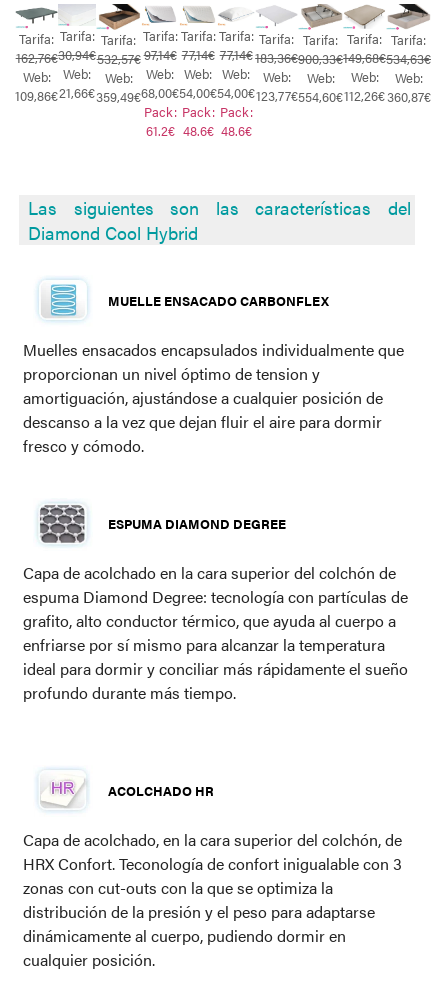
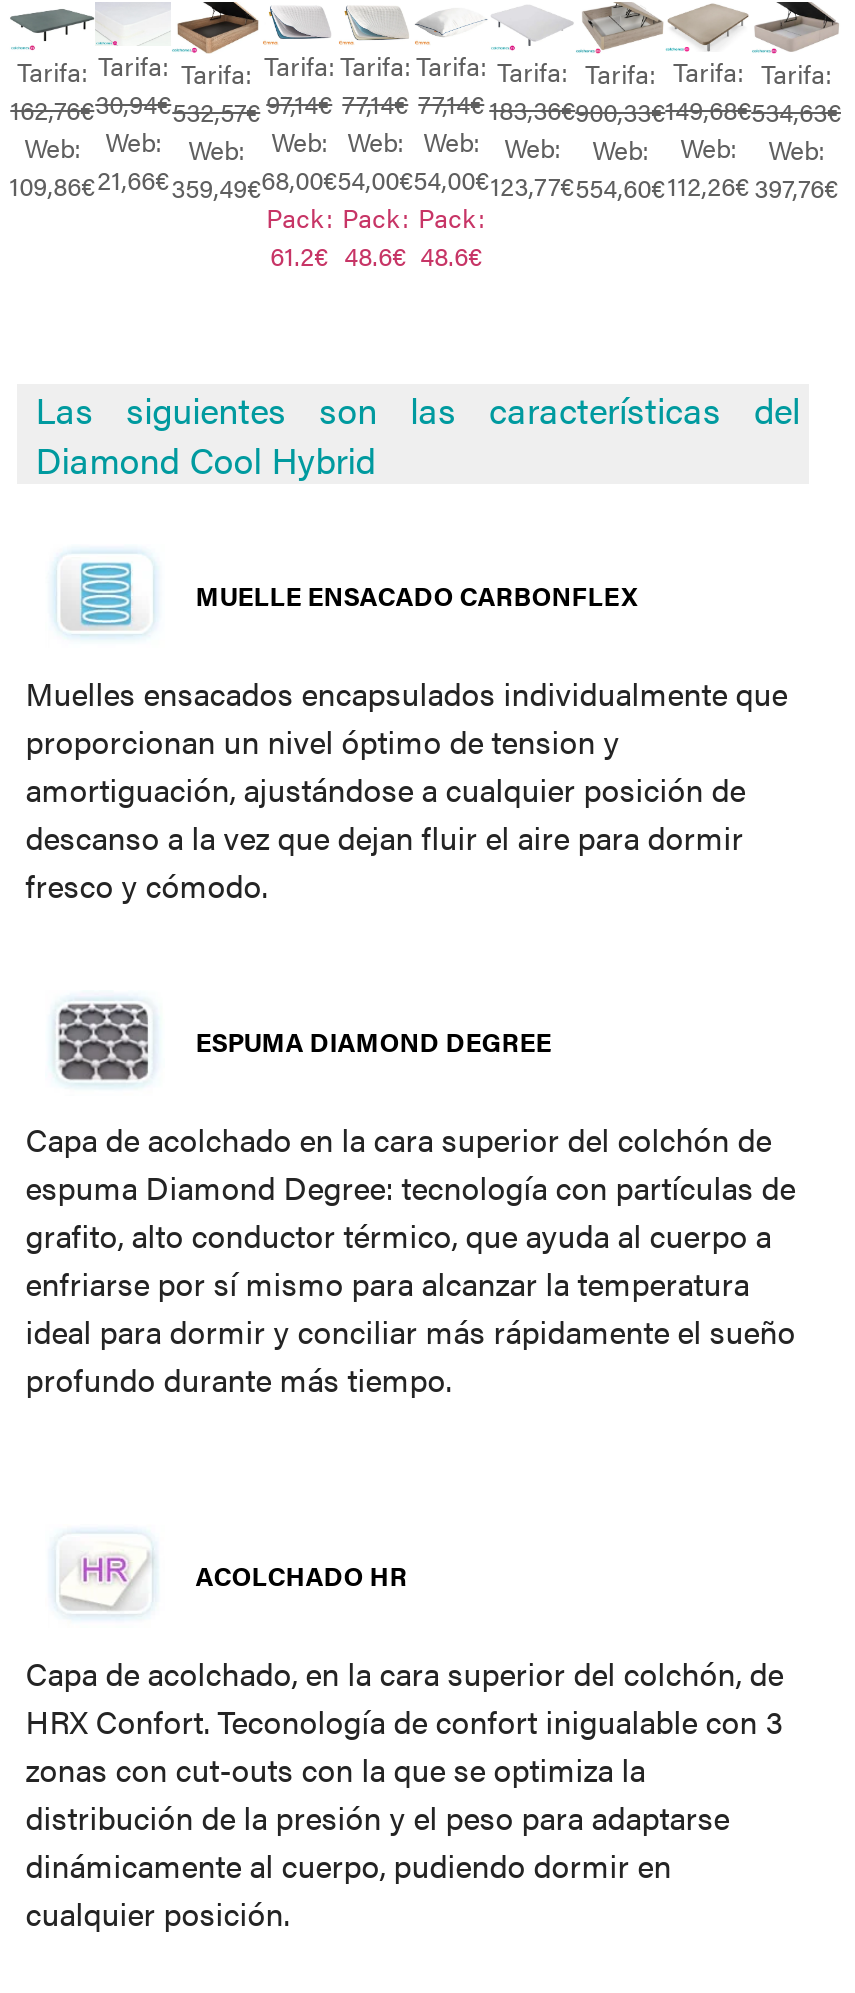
- 360,87€
+ 397,76€
